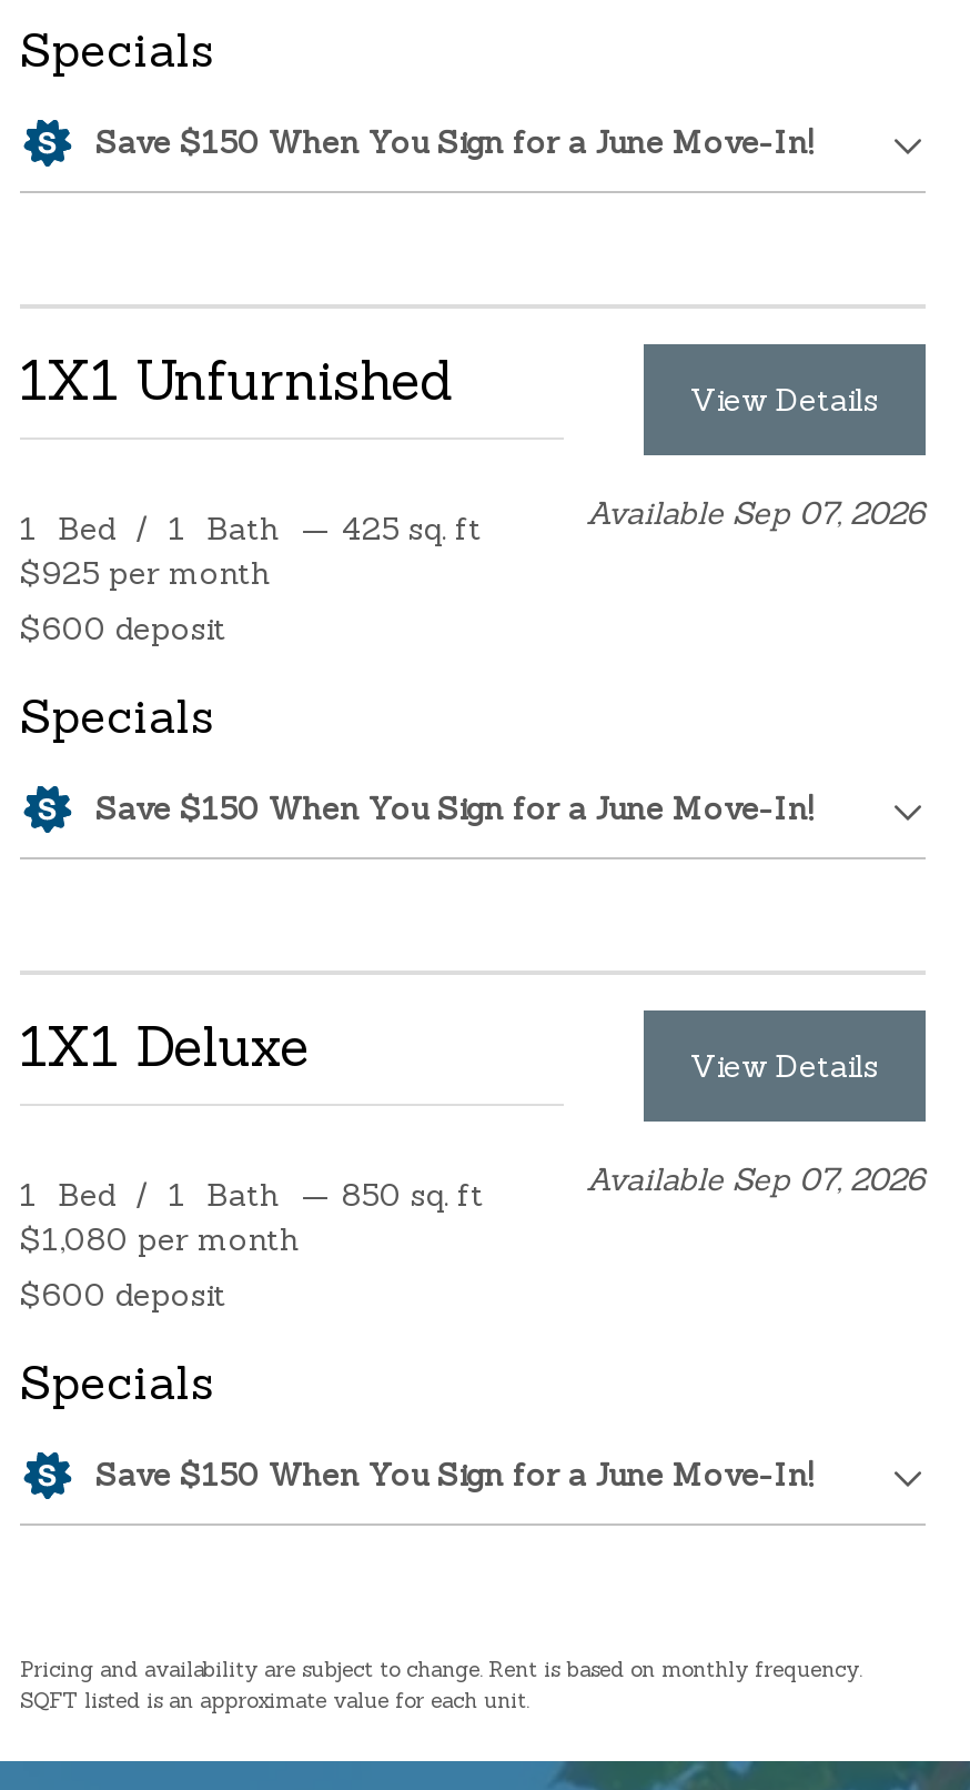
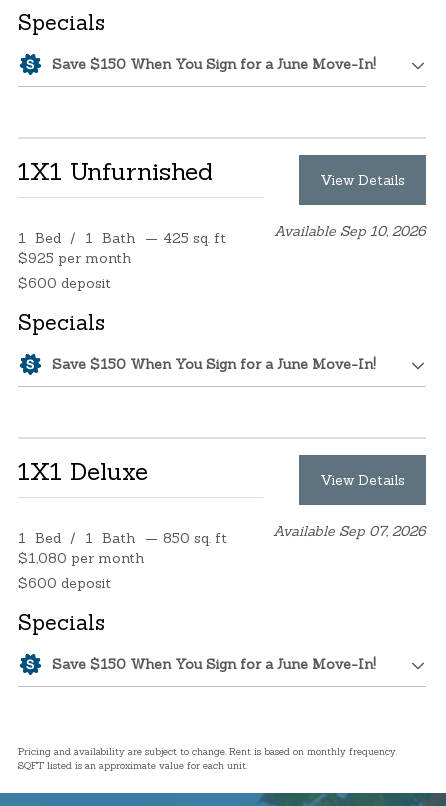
- Available Sep 07, 2026
+ Available Sep 10, 2026
